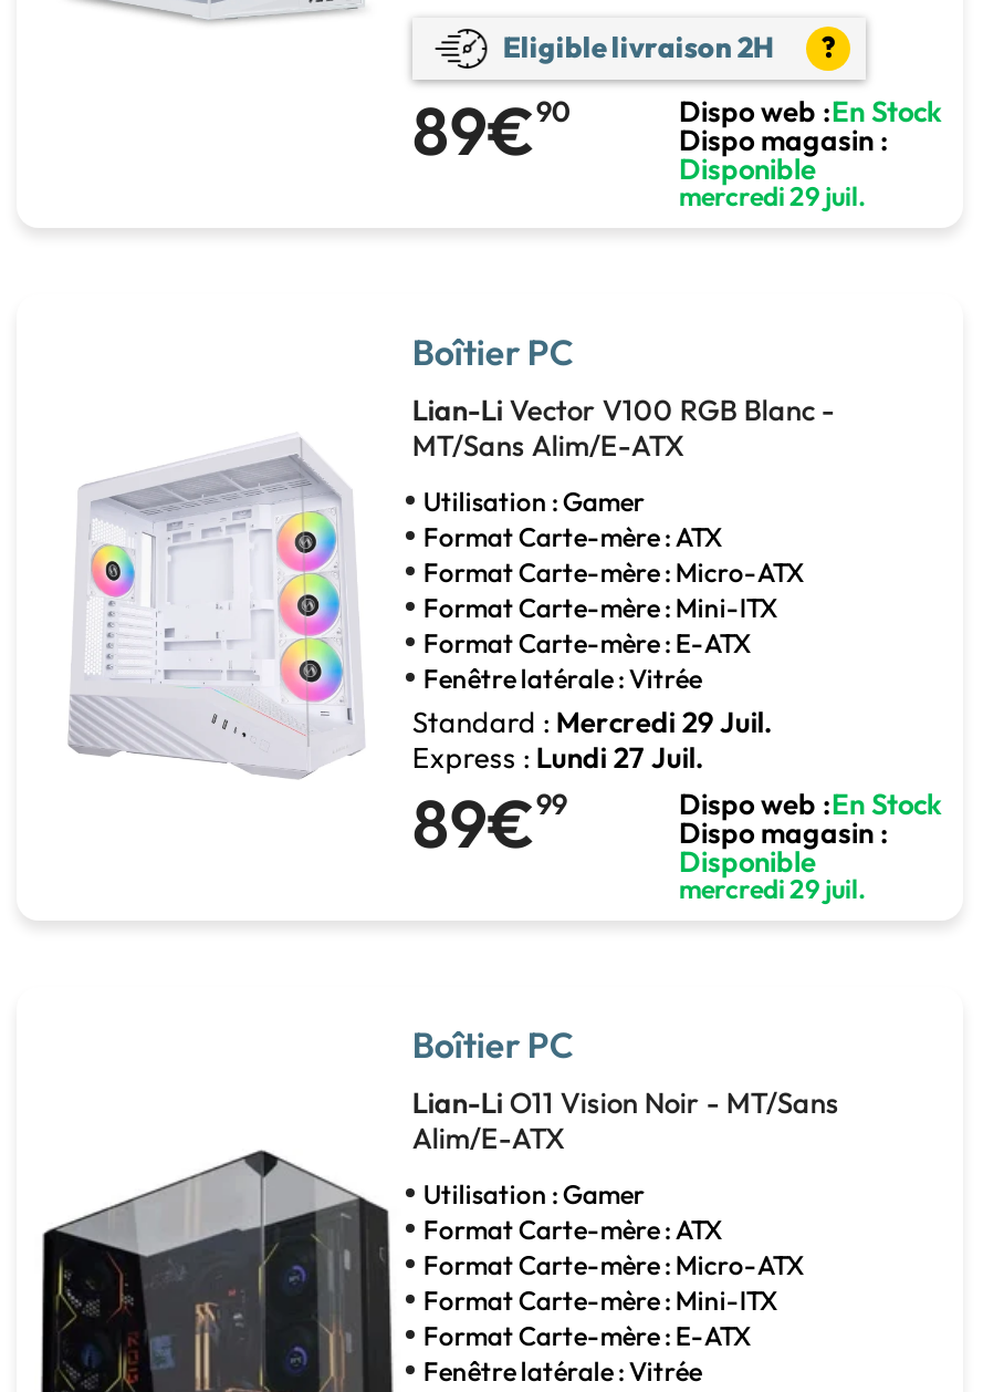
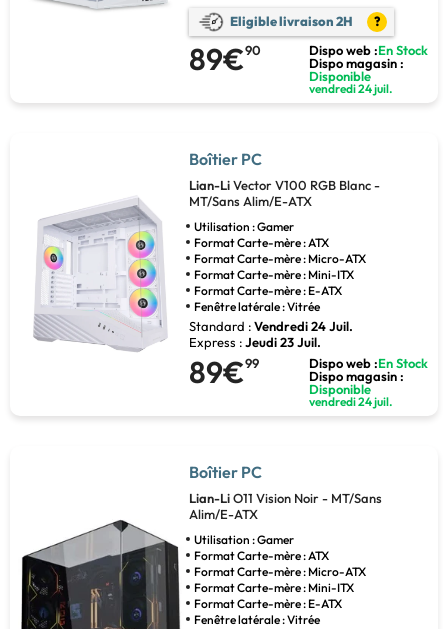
- mercredi 29 juil.
+ vendredi 24 juil.

- Standard : Mercredi 29 Juil.
+ Standard : Vendredi 24 Juil.

- Express : Lundi 27 Juil.
+ Express : Jeudi 23 Juil.

- mercredi 29 juil.
+ vendredi 24 juil.
